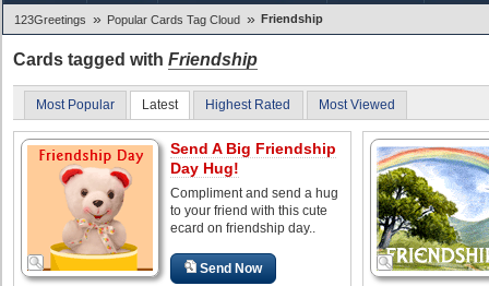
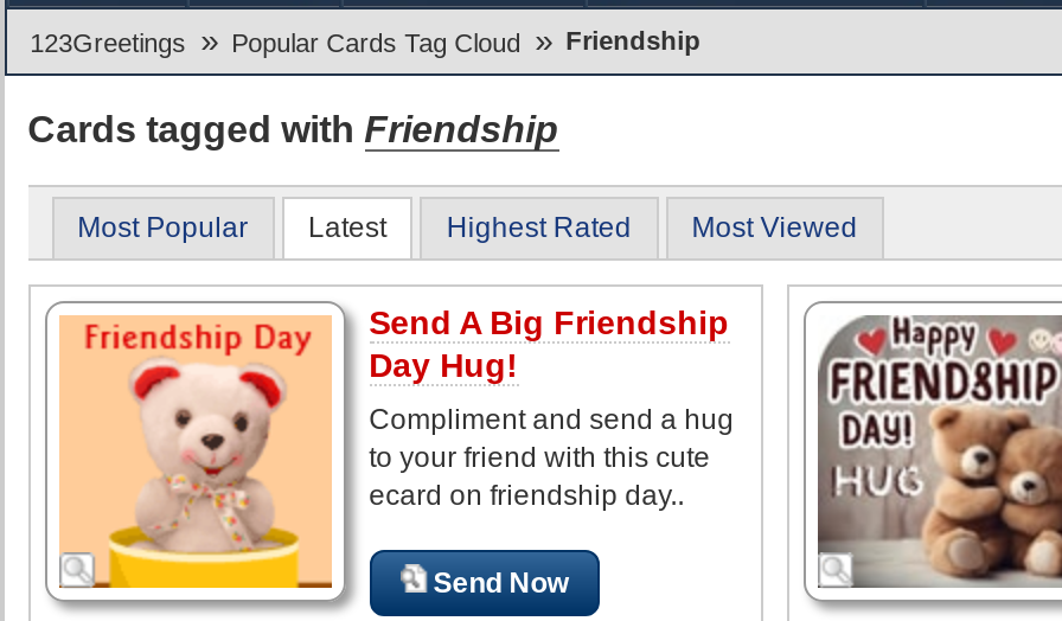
- [image]
+ [image]
